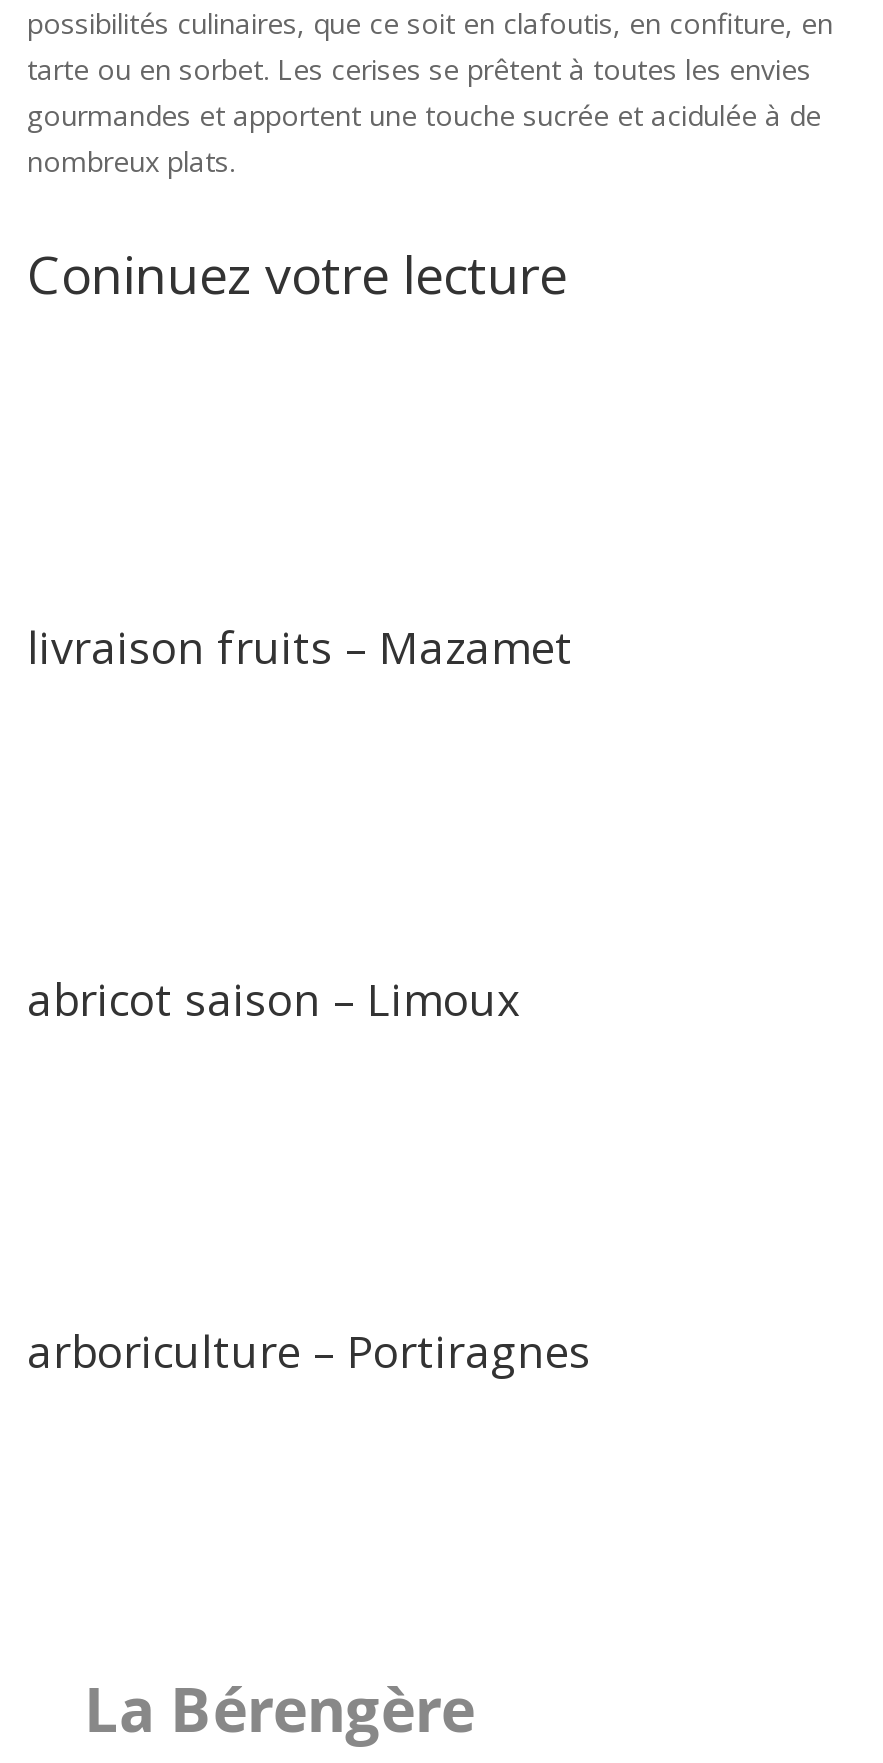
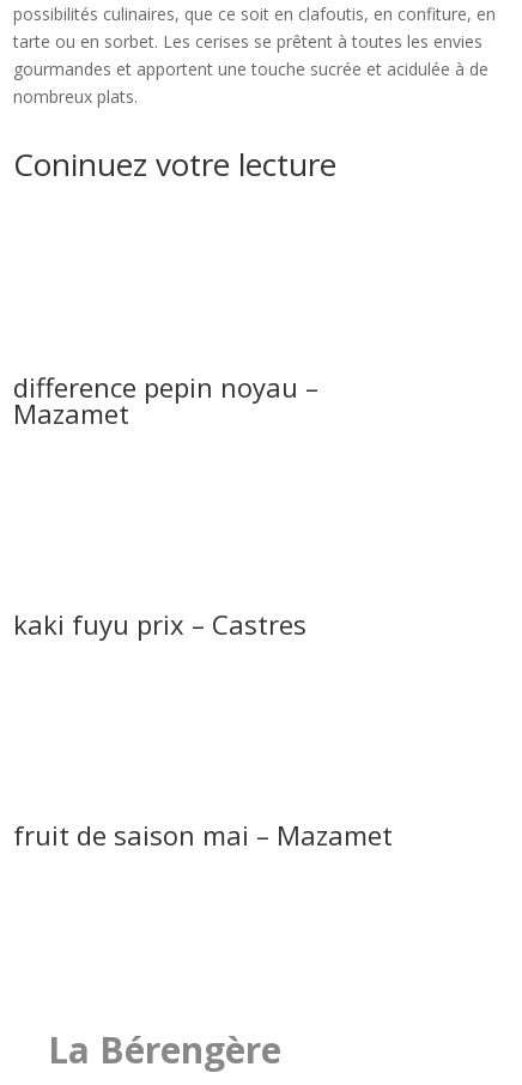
- livraison fruits – Mazamet
+ difference pepin noyau –
+ Mazamet

- abricot saison – Limoux
+ kaki fuyu prix – Castres

- arboriculture – Portiragnes
+ fruit de saison mai – Mazamet
